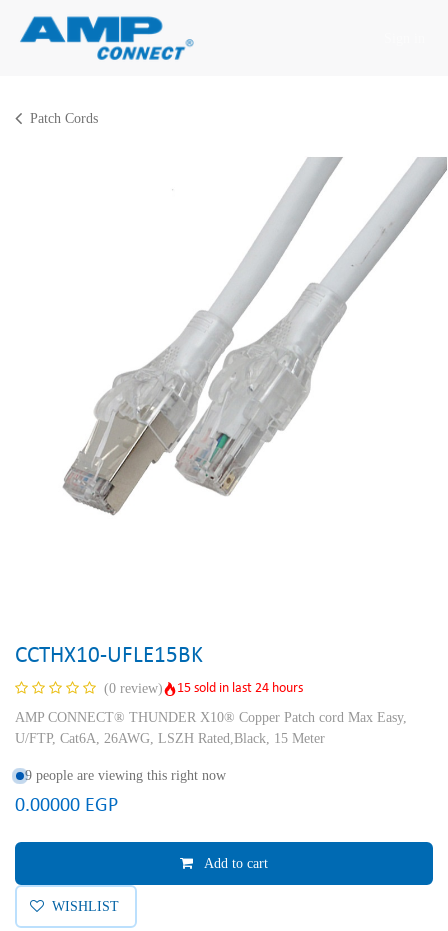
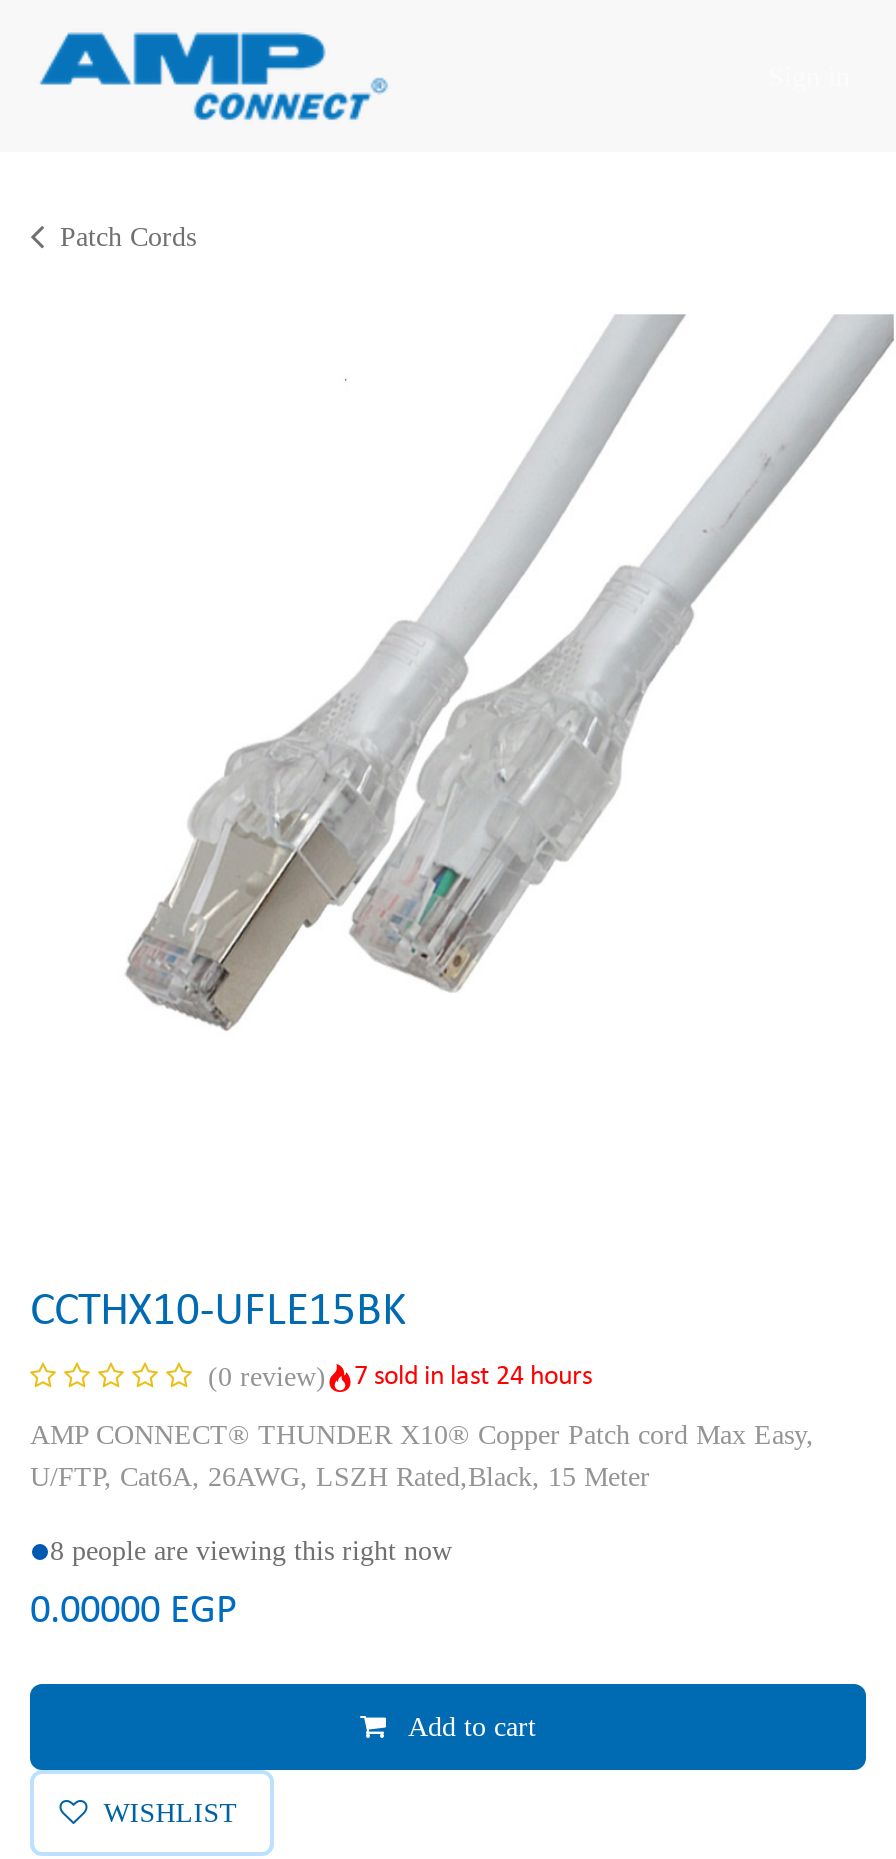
- 15 sold in last 24 hours
+ 7 sold in last 24 hours

- 9 people are viewing this right now
+ 8 people are viewing this right now
